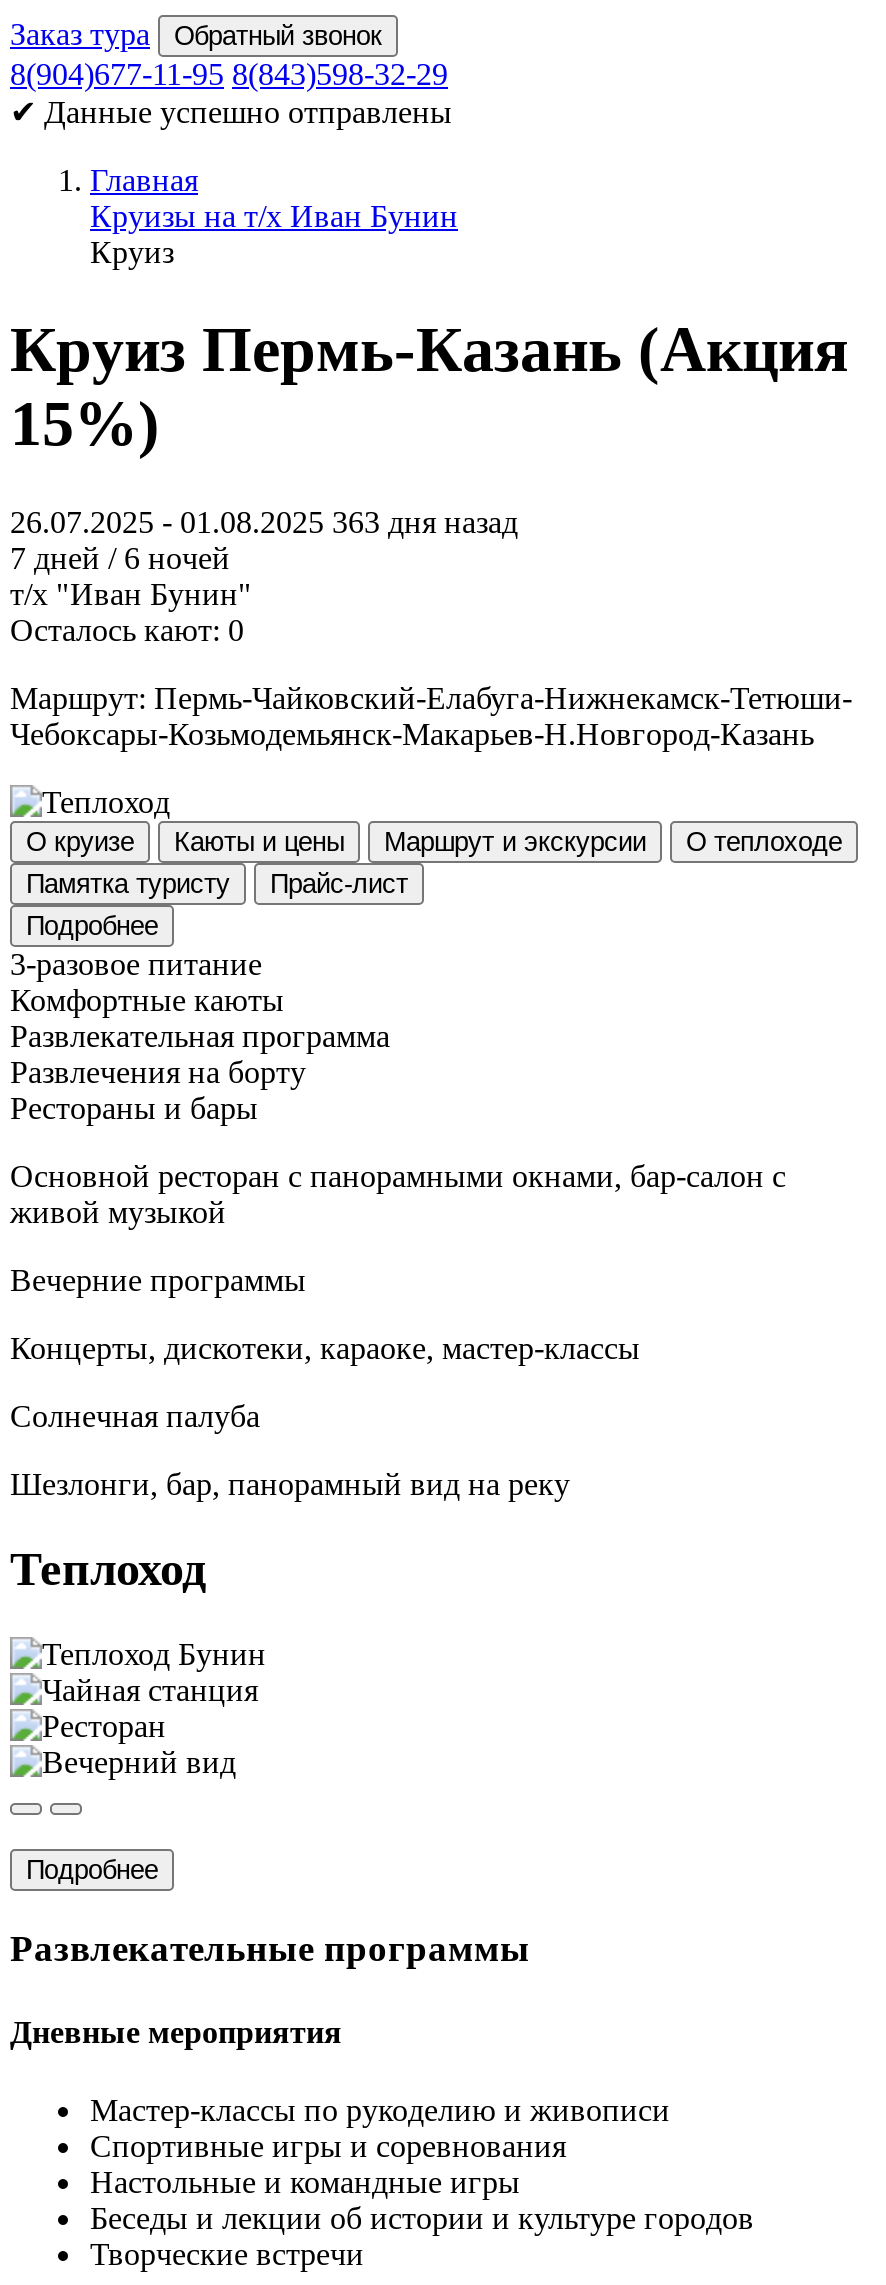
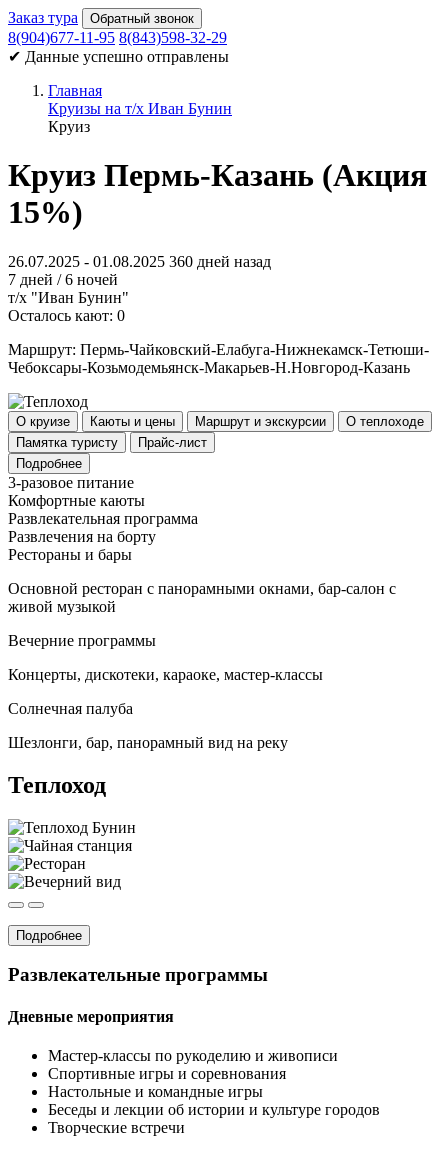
- 26.07.2025 - 01.08.2025 363 дня назад
+ 26.07.2025 - 01.08.2025 360 дней назад
